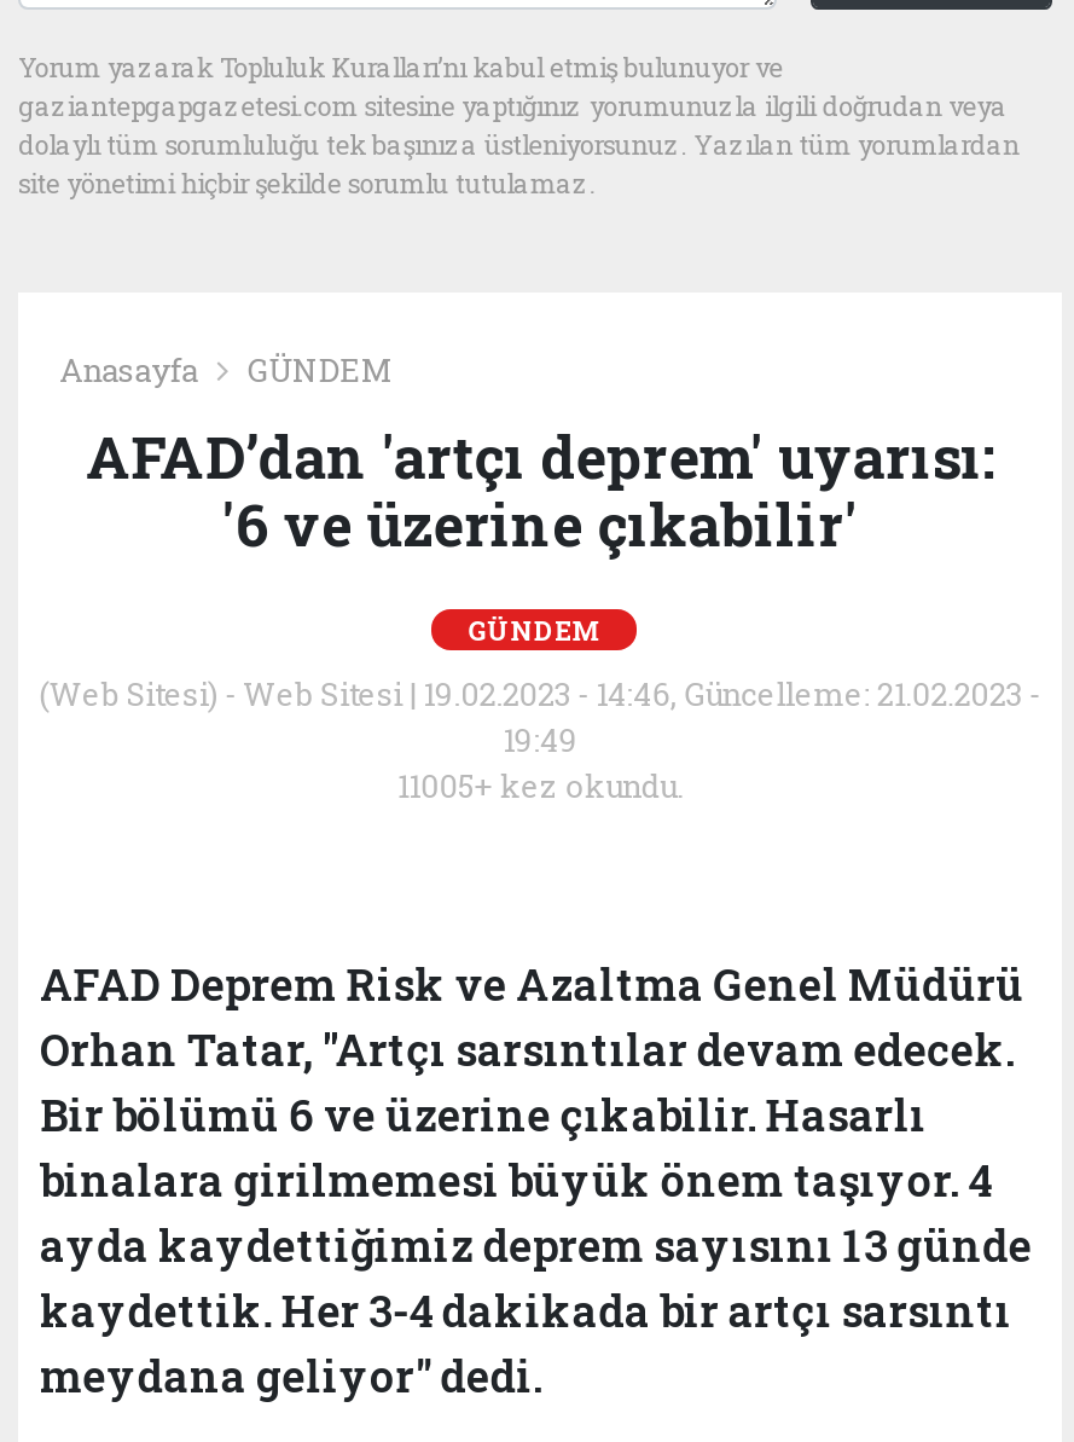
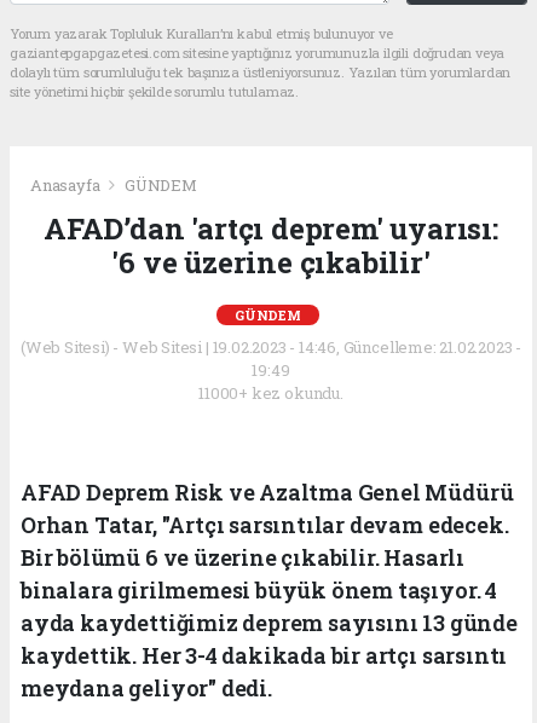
- 11005+ kez okundu.
+ 11000+ kez okundu.
